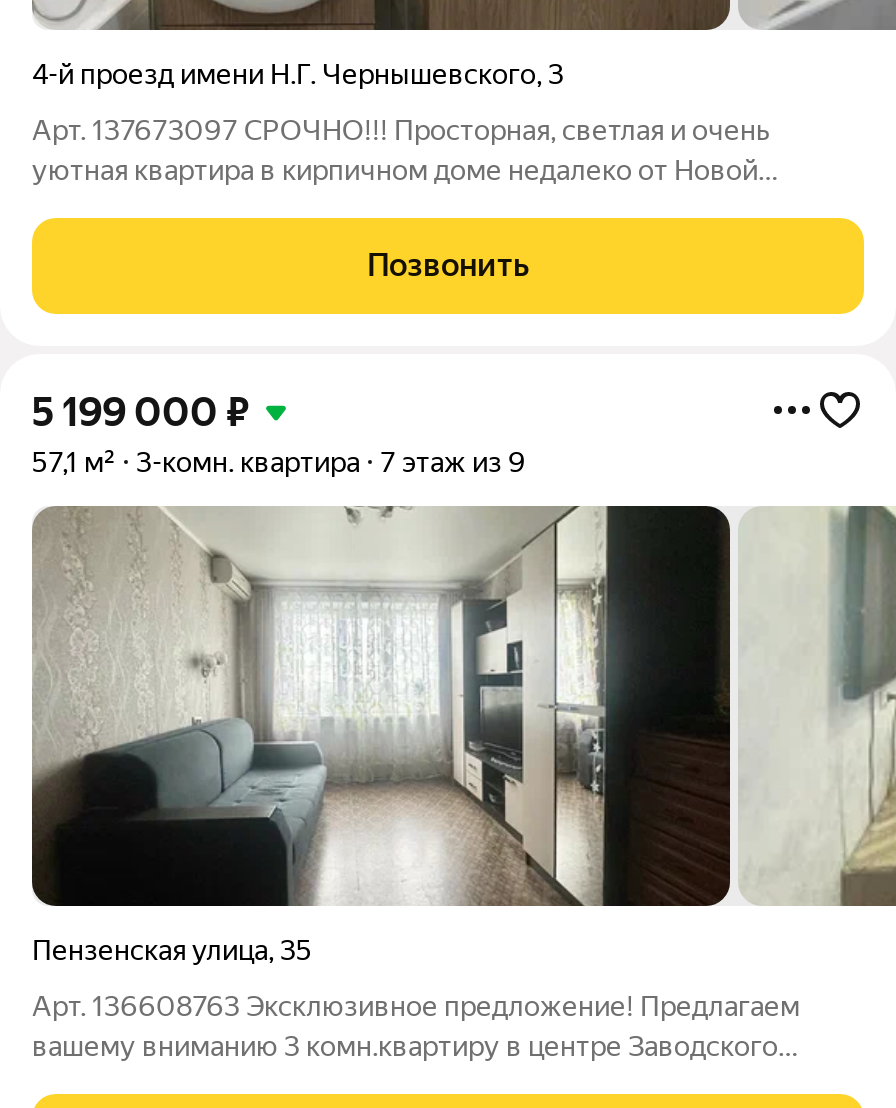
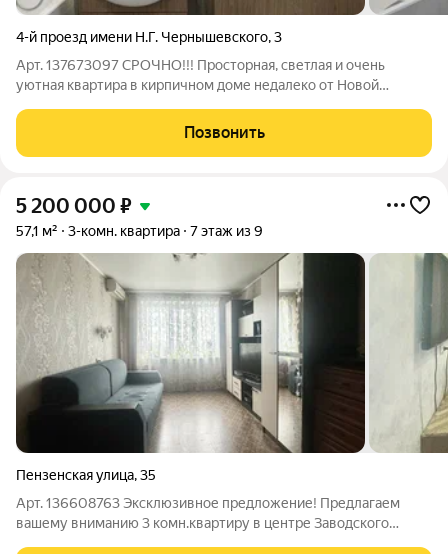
- 5 199 000 ₽
+ 5 200 000 ₽
